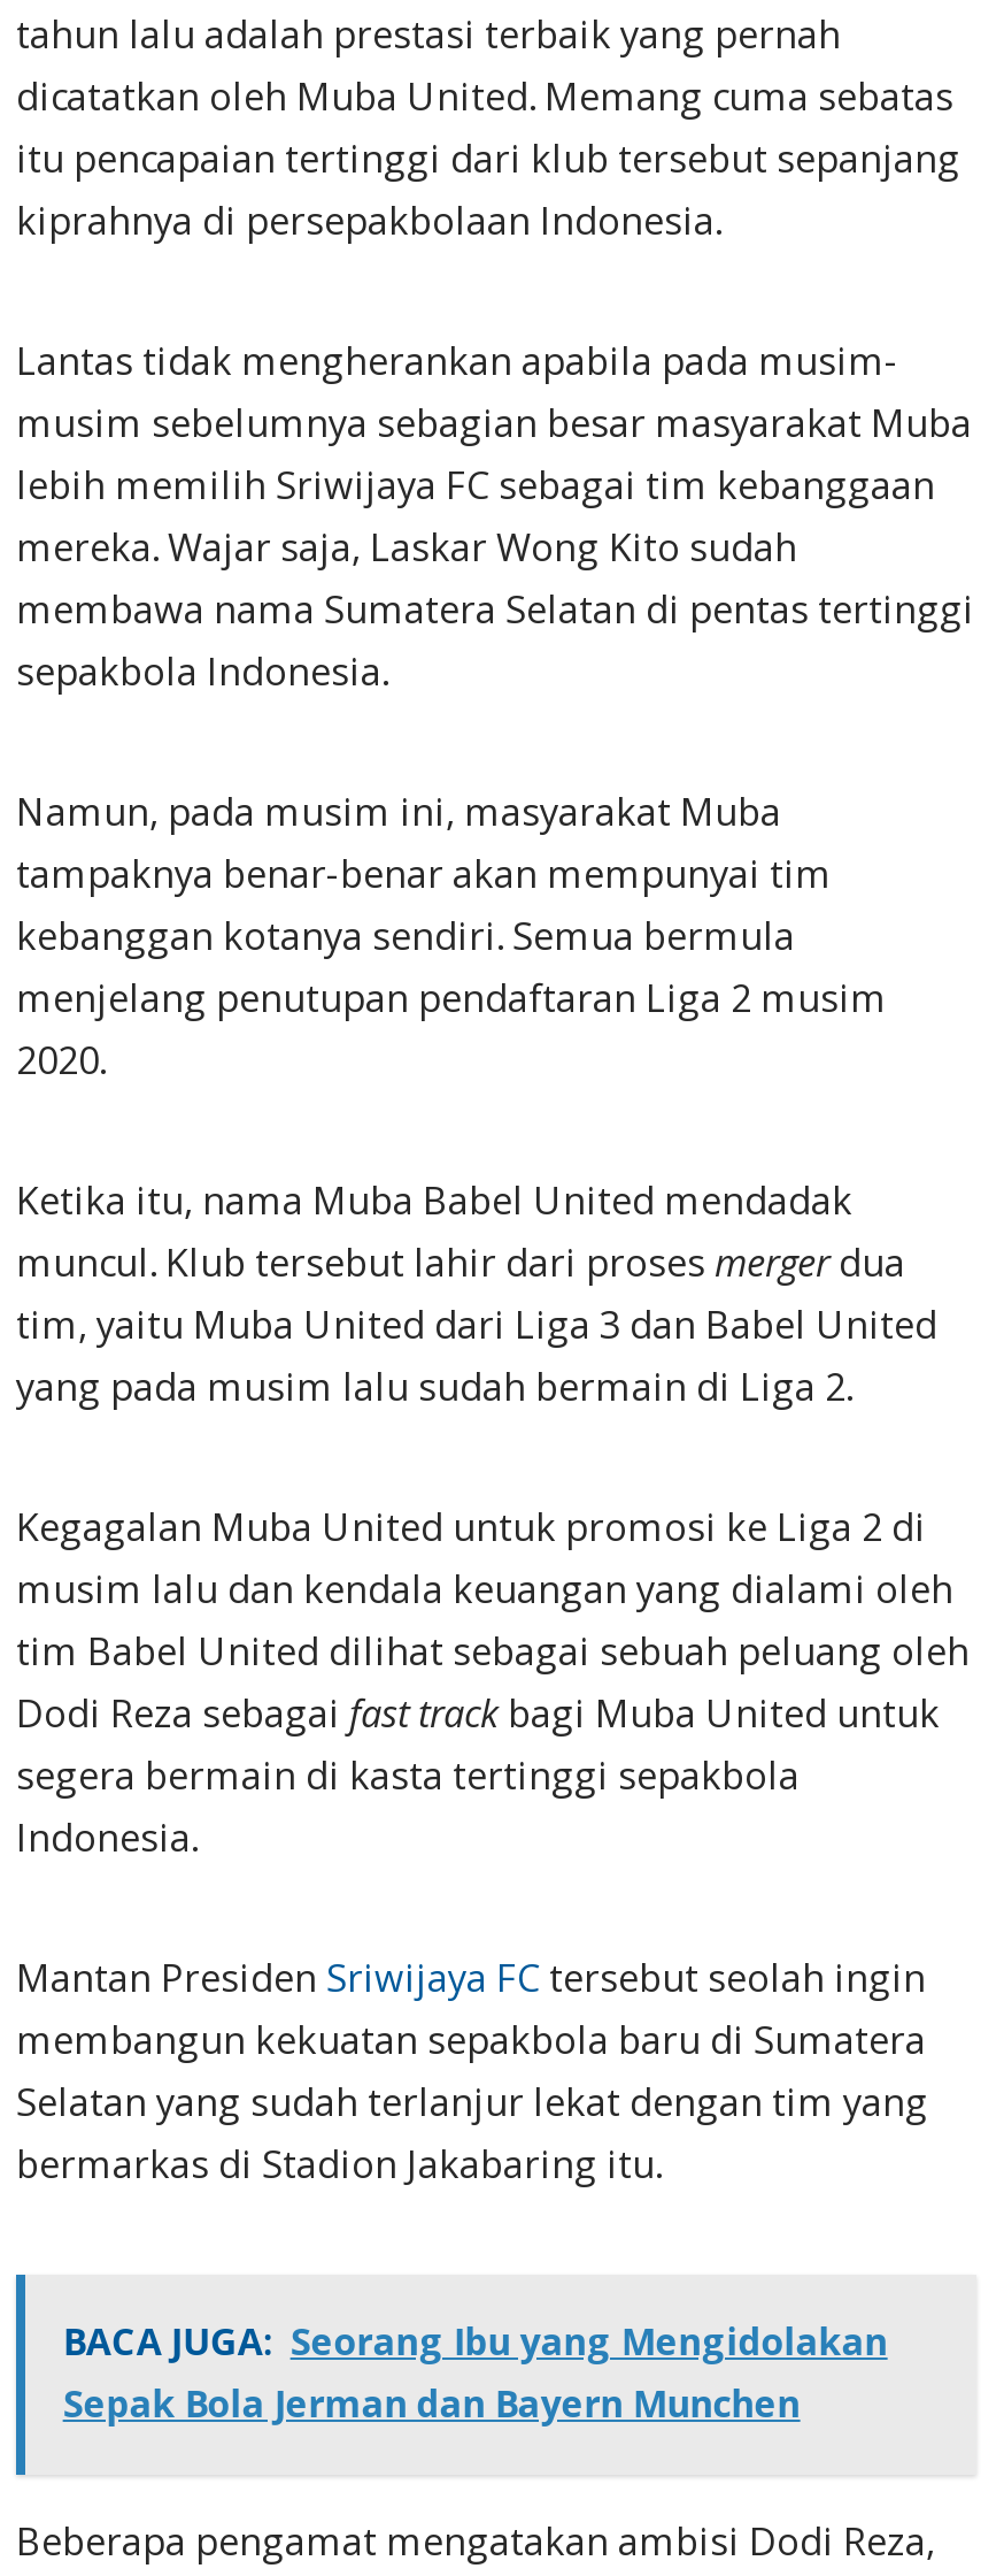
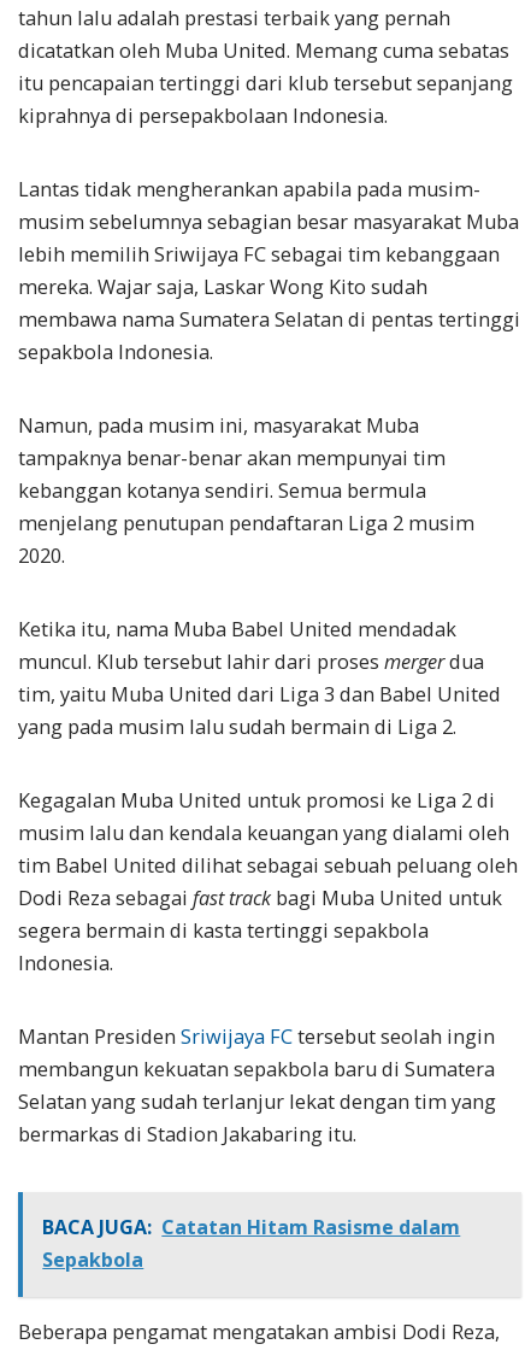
- BACA JUGA: Seorang Ibu yang Mengidolakan
- Sepak Bola Jerman dan Bayern Munchen
+ BACA JUGA: Catatan Hitam Rasisme dalam
+ Sepakbola
